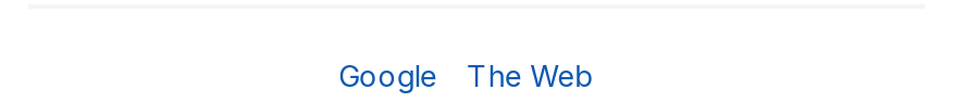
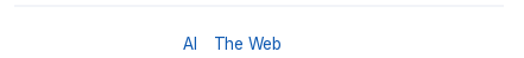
- Google
+ AI
